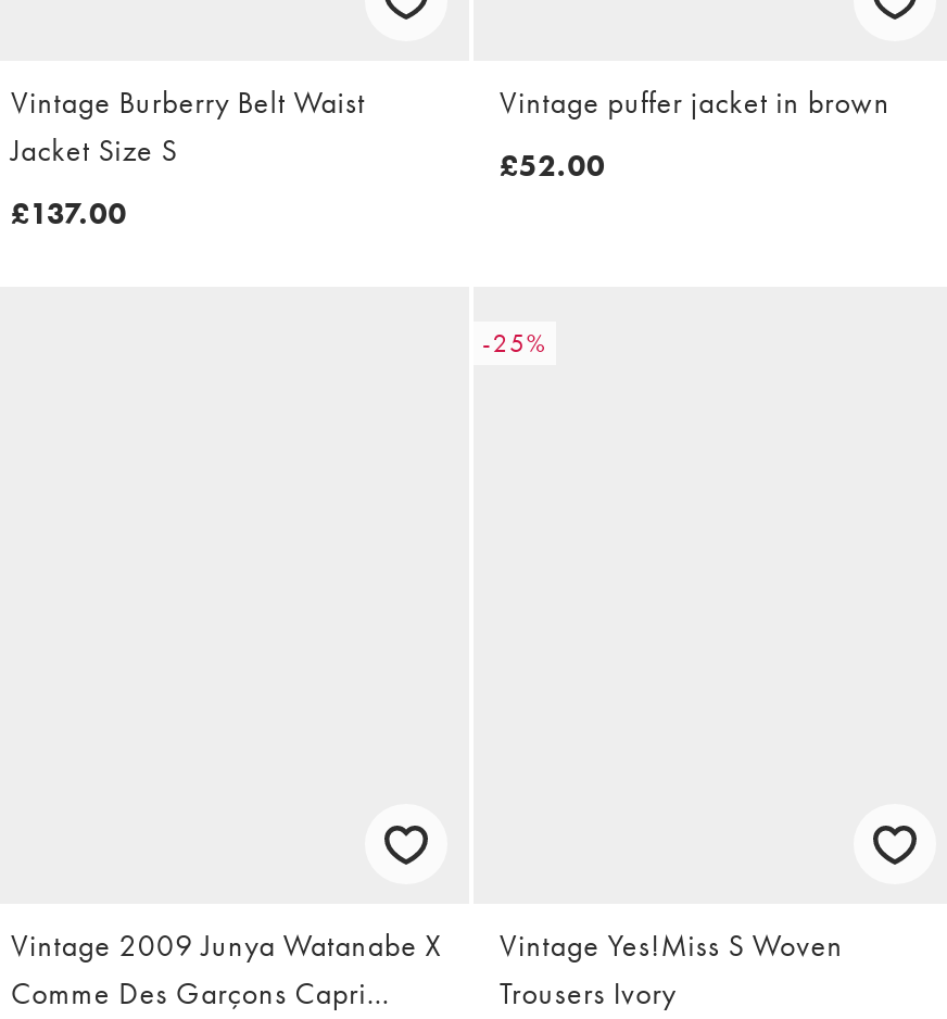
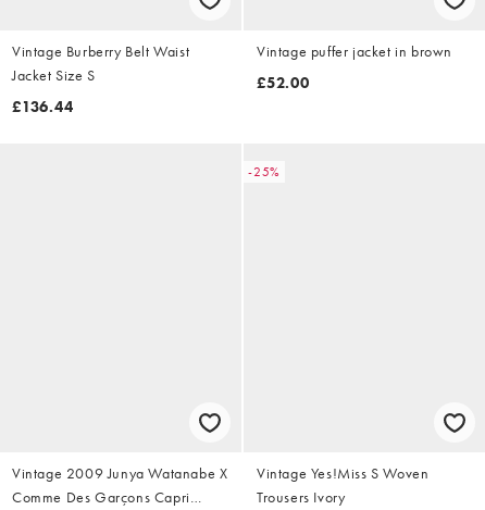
- £137.00
+ £136.44
